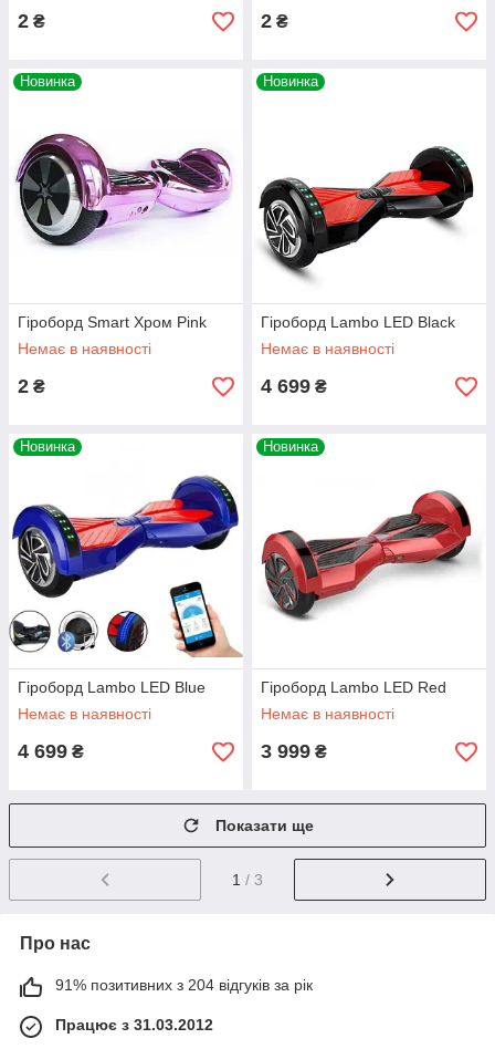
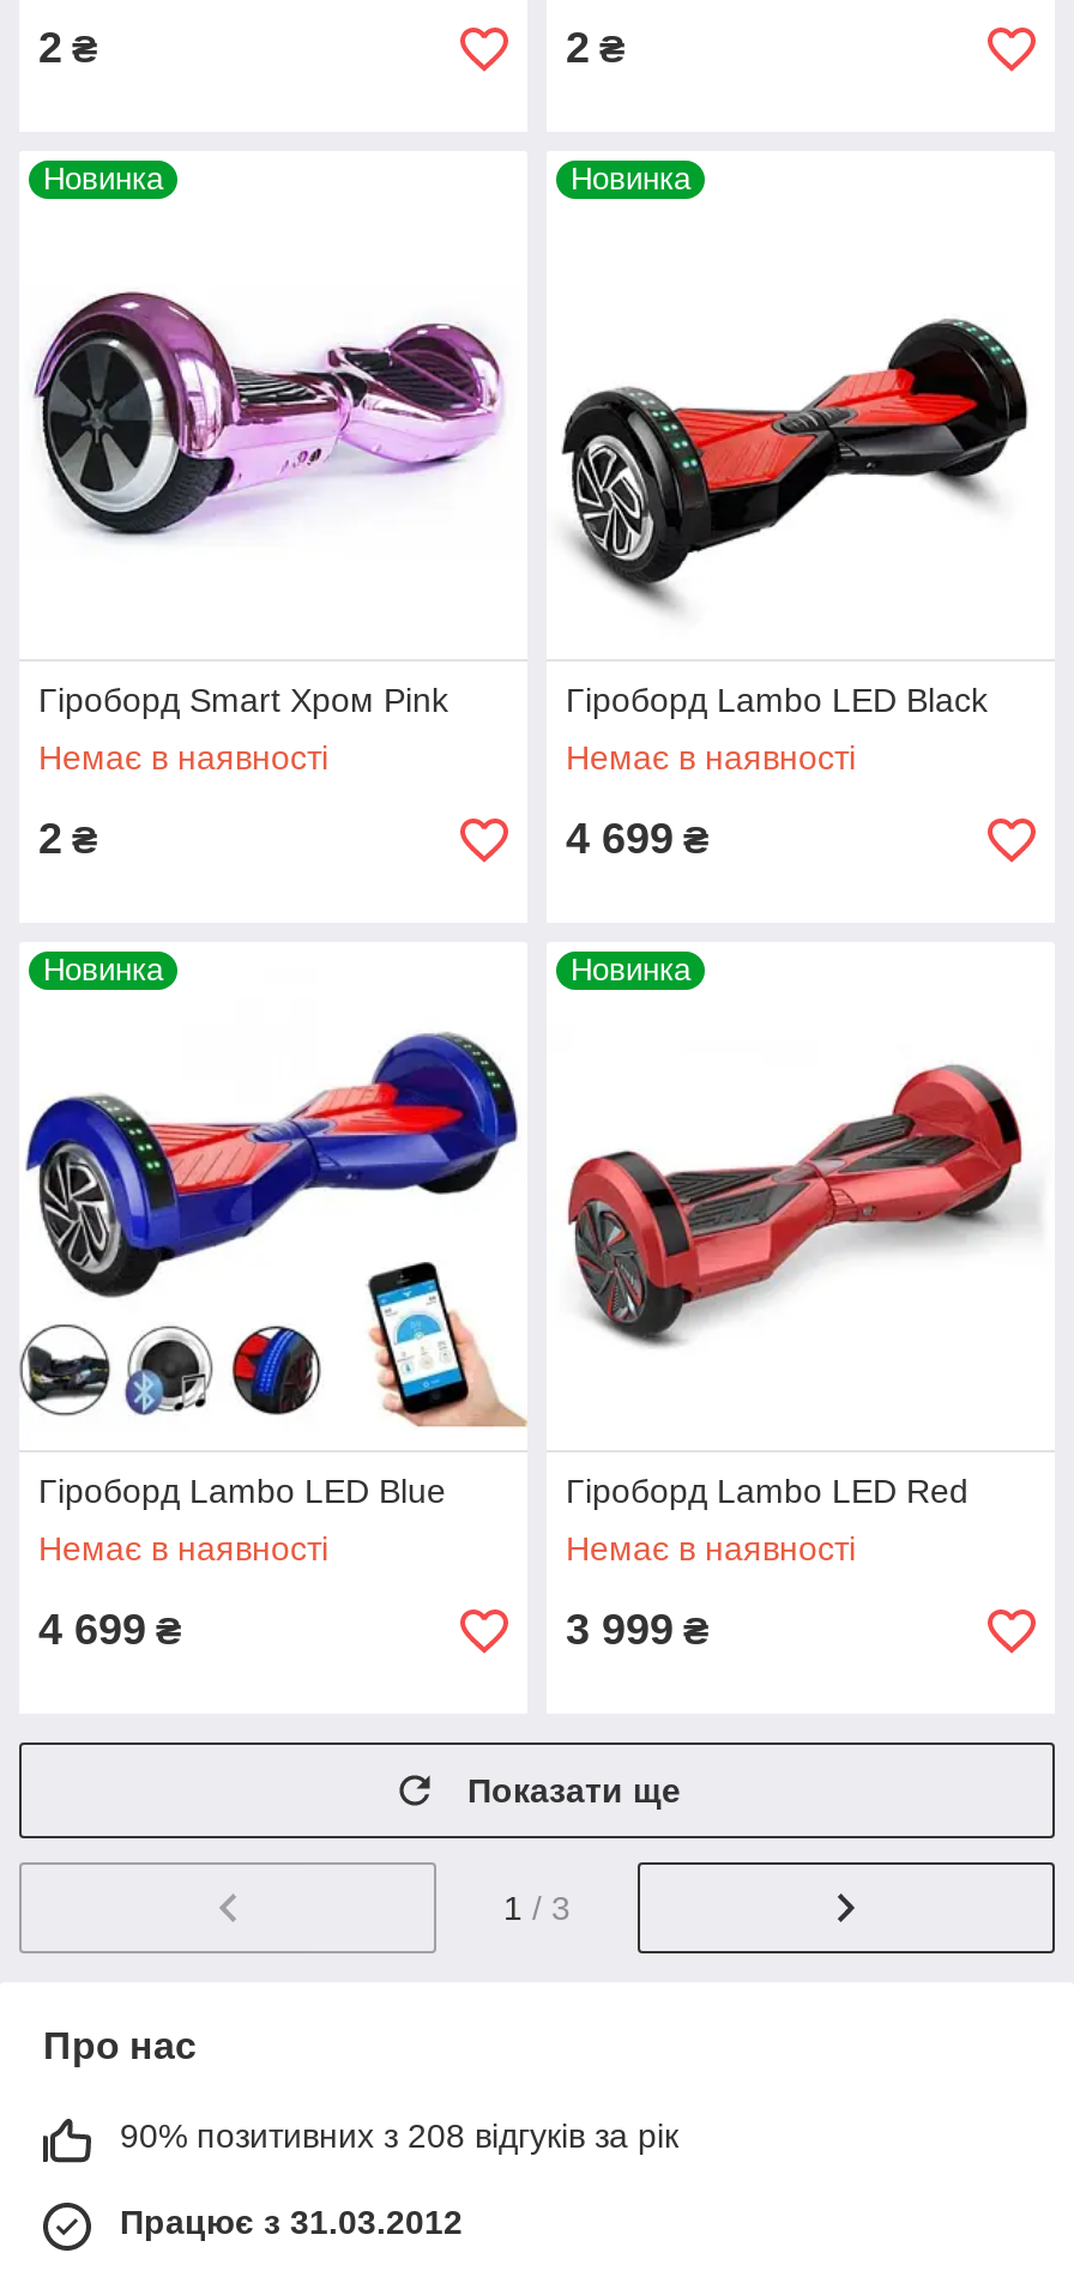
- 91% позитивних з 204 відгуків за рік
+ 90% позитивних з 208 відгуків за рік
